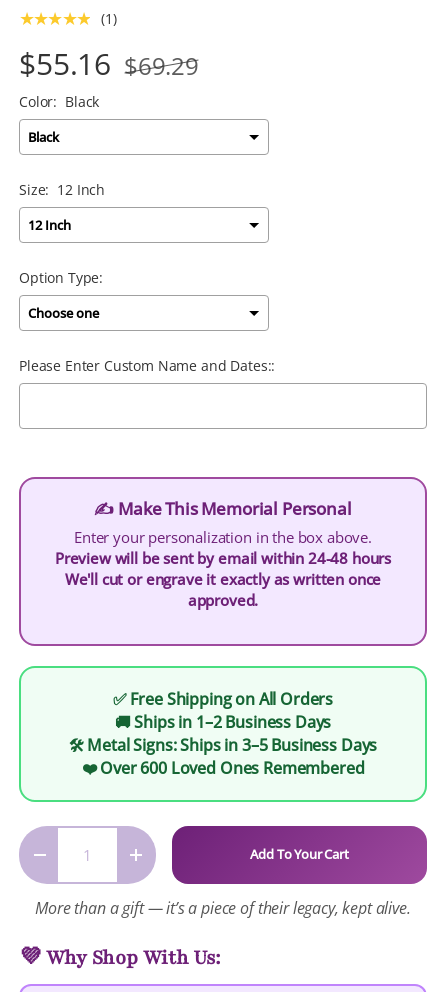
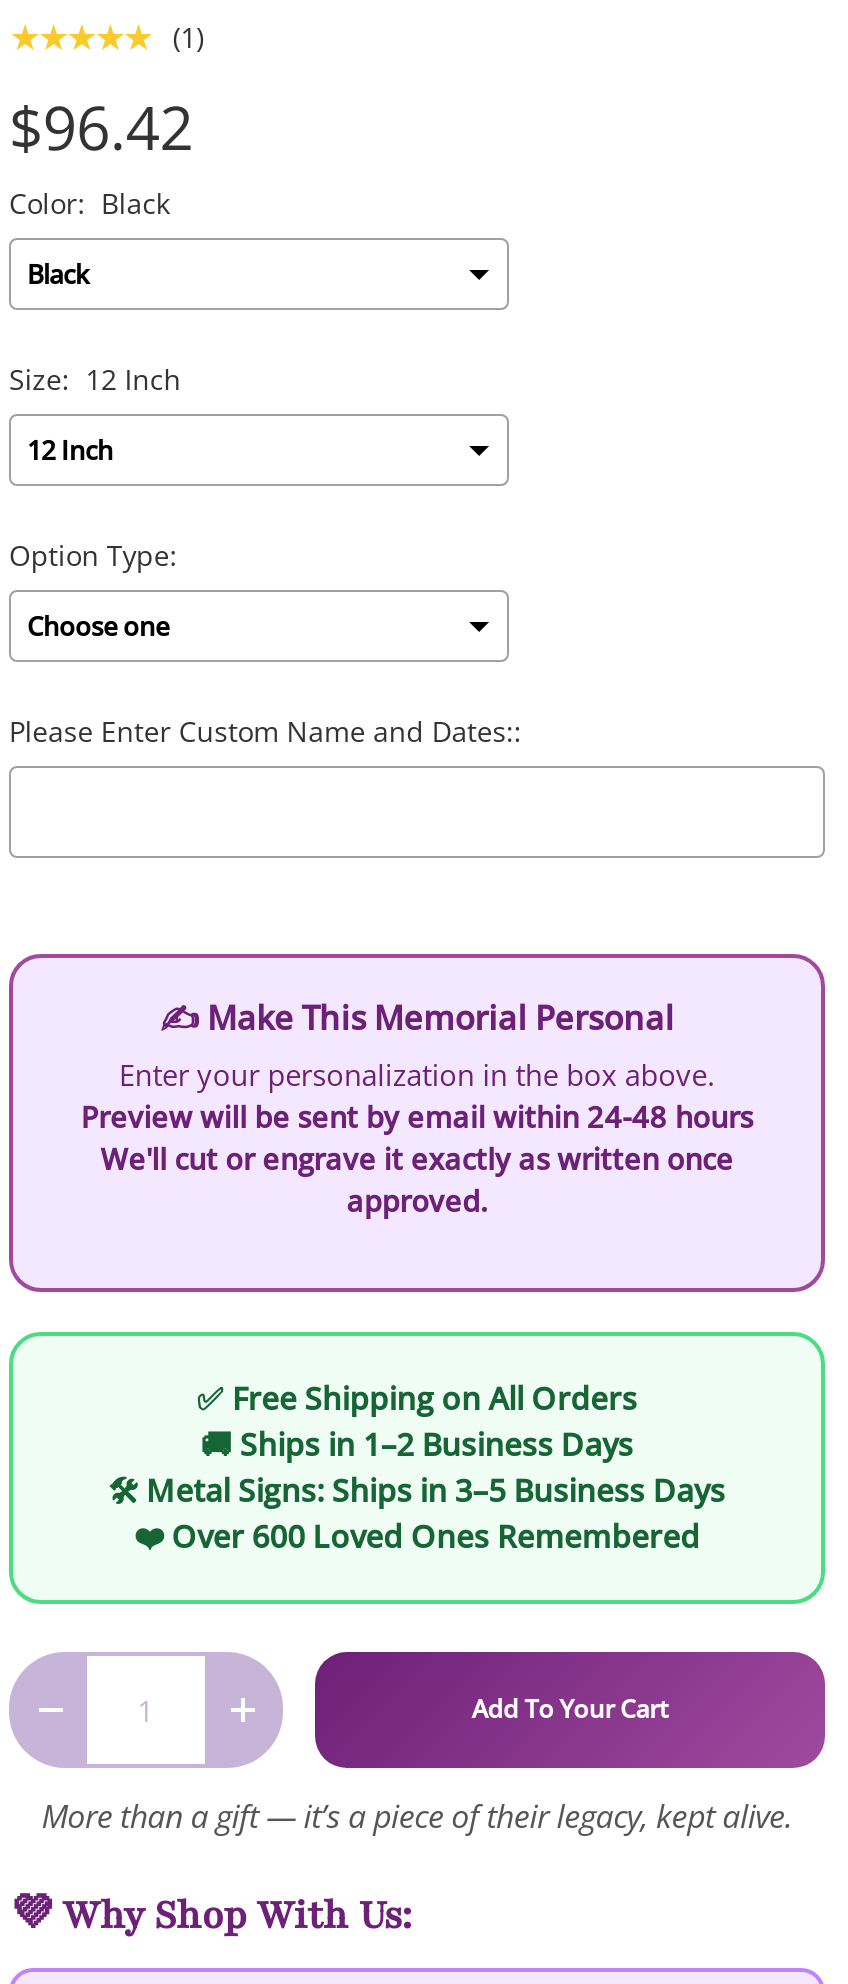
- $55.16 $69.29
+ $96.42
